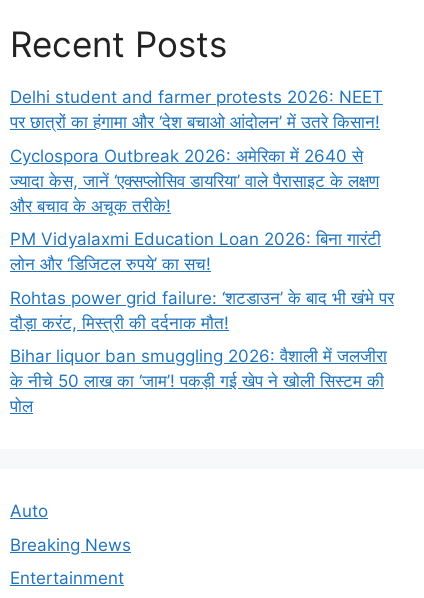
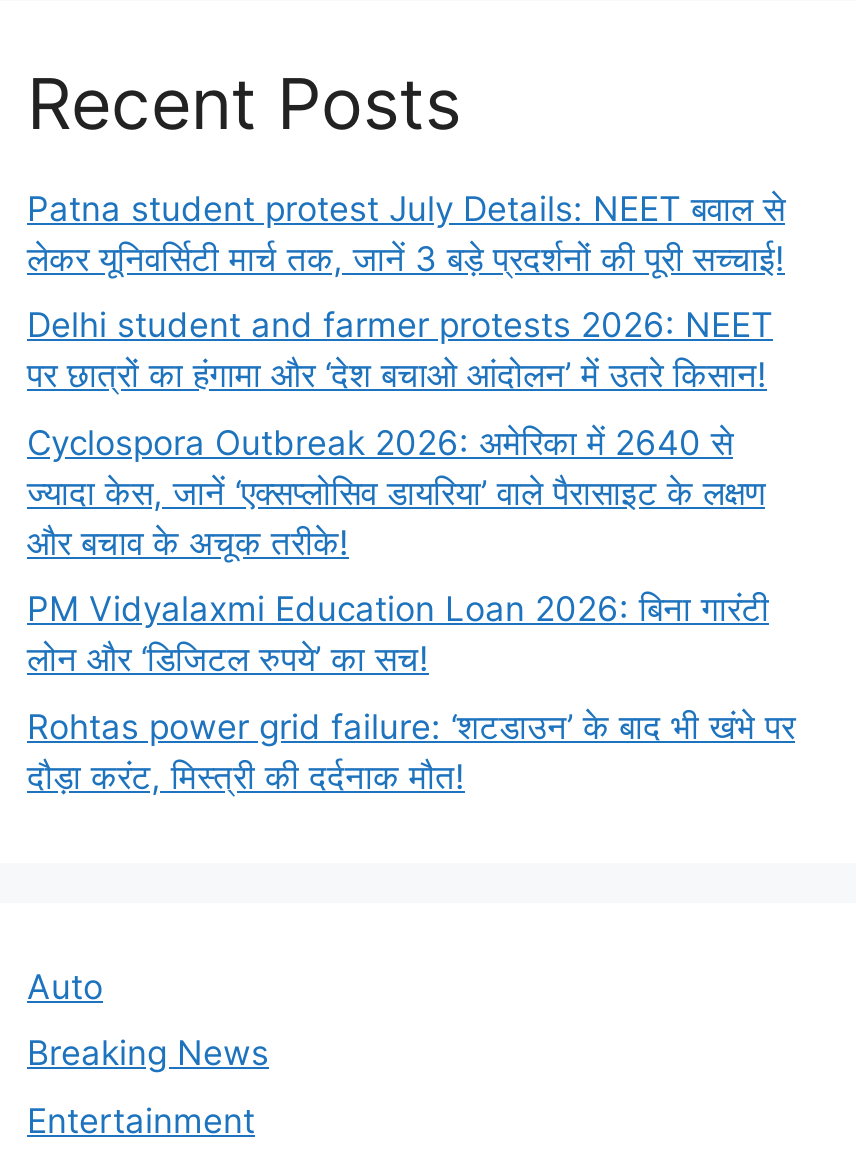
+ Patna student protest July Details: NEET बवाल से
+ लेकर यूनिवर्सिटी मार्च तक, जानें 3 बड़े प्रदर्शनों की पूरी सच्चाई!

moved down: Delhi student and farmer protests 2026: NEET | पर छात्रों का हंगामा और ‘देश बचाओ आंदोलन’ में उतरे किसान! | Cyclospora Outbreak 2026: अमेरिका में 2640 से | ... | Rohtas power grid failure: ‘शटडाउन’ के बाद भी खंभे पर | दौड़ा करंट, मिस्त्री की दर्दनाक मौत!

- Bihar liquor ban smuggling 2026: वैशाली में जलजीरा
- के नीचे 50 लाख का ‘जाम’! पकड़ी गई खेप ने खोली सिस्टम की
- पोल
